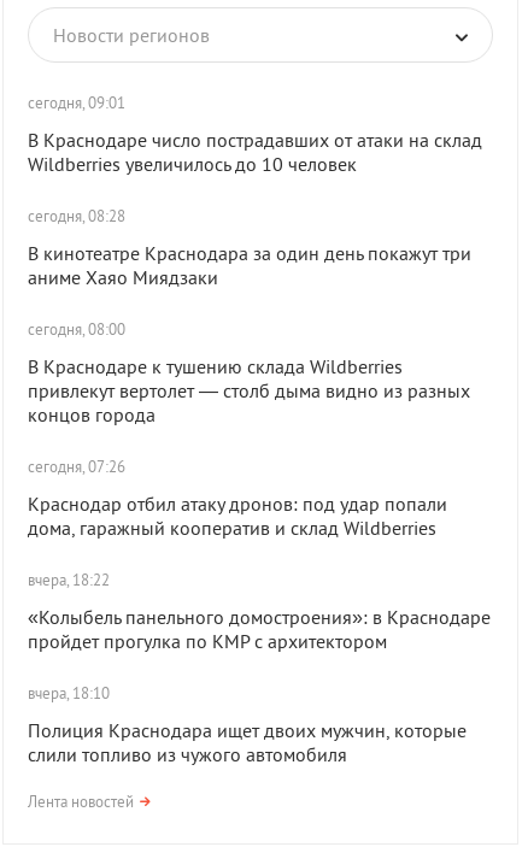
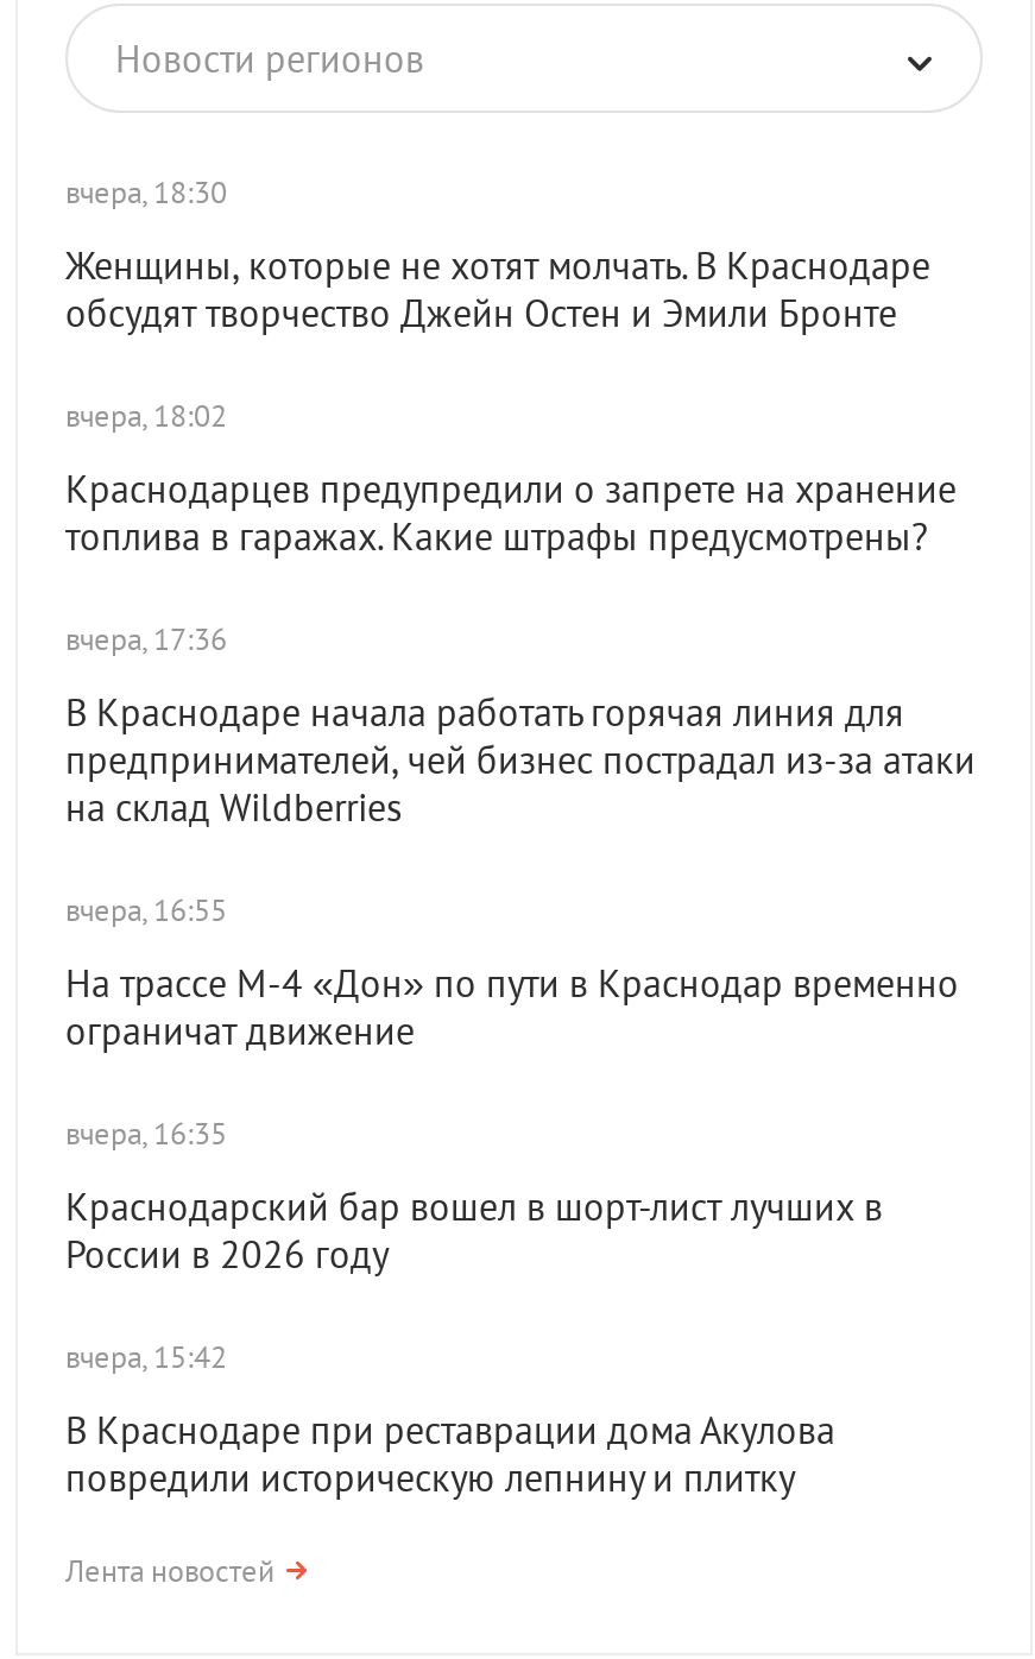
- сегодня, 09:01
+ вчера, 18:30

- В Краснодаре число пострадавших от атаки на склад
- Wildberries увеличилось до 10 человек
+ Женщины, которые не хотят молчать. В Краснодаре
+ обсудят творчество Джейн Остен и Эмили Бронте

- сегодня, 08:28
+ вчера, 18:02

- В кинотеатре Краснодара за один день покажут три
- аниме Хаяо Миядзаки
+ Краснодарцев предупредили о запрете на хранение
+ топлива в гаражах. Какие штрафы предусмотрены?

- сегодня, 08:00
+ вчера, 17:36

- В Краснодаре к тушению склада Wildberries
- привлекут вертолет — столб дыма видно из разных
- концов города
+ В Краснодаре начала работать горячая линия для
+ предпринимателей, чей бизнес пострадал из-за атаки
+ на склад Wildberries

- сегодня, 07:26
+ вчера, 16:55

- Краснодар отбил атаку дронов: под удар попали
- дома, гаражный кооператив и склад Wildberries
+ На трассе М-4 «Дон» по пути в Краснодар временно
+ ограничат движение

- вчера, 18:22
+ вчера, 16:35

- «Колыбель панельного домостроения»: в Краснодаре
- пройдет прогулка по КМР с архитектором
+ Краснодарский бар вошел в шорт-лист лучших в
+ России в 2026 году

- вчера, 18:10
+ вчера, 15:42

- Полиция Краснодара ищет двоих мужчин, которые
- слили топливо из чужого автомобиля
+ В Краснодаре при реставрации дома Акулова
+ повредили историческую лепнину и плитку
